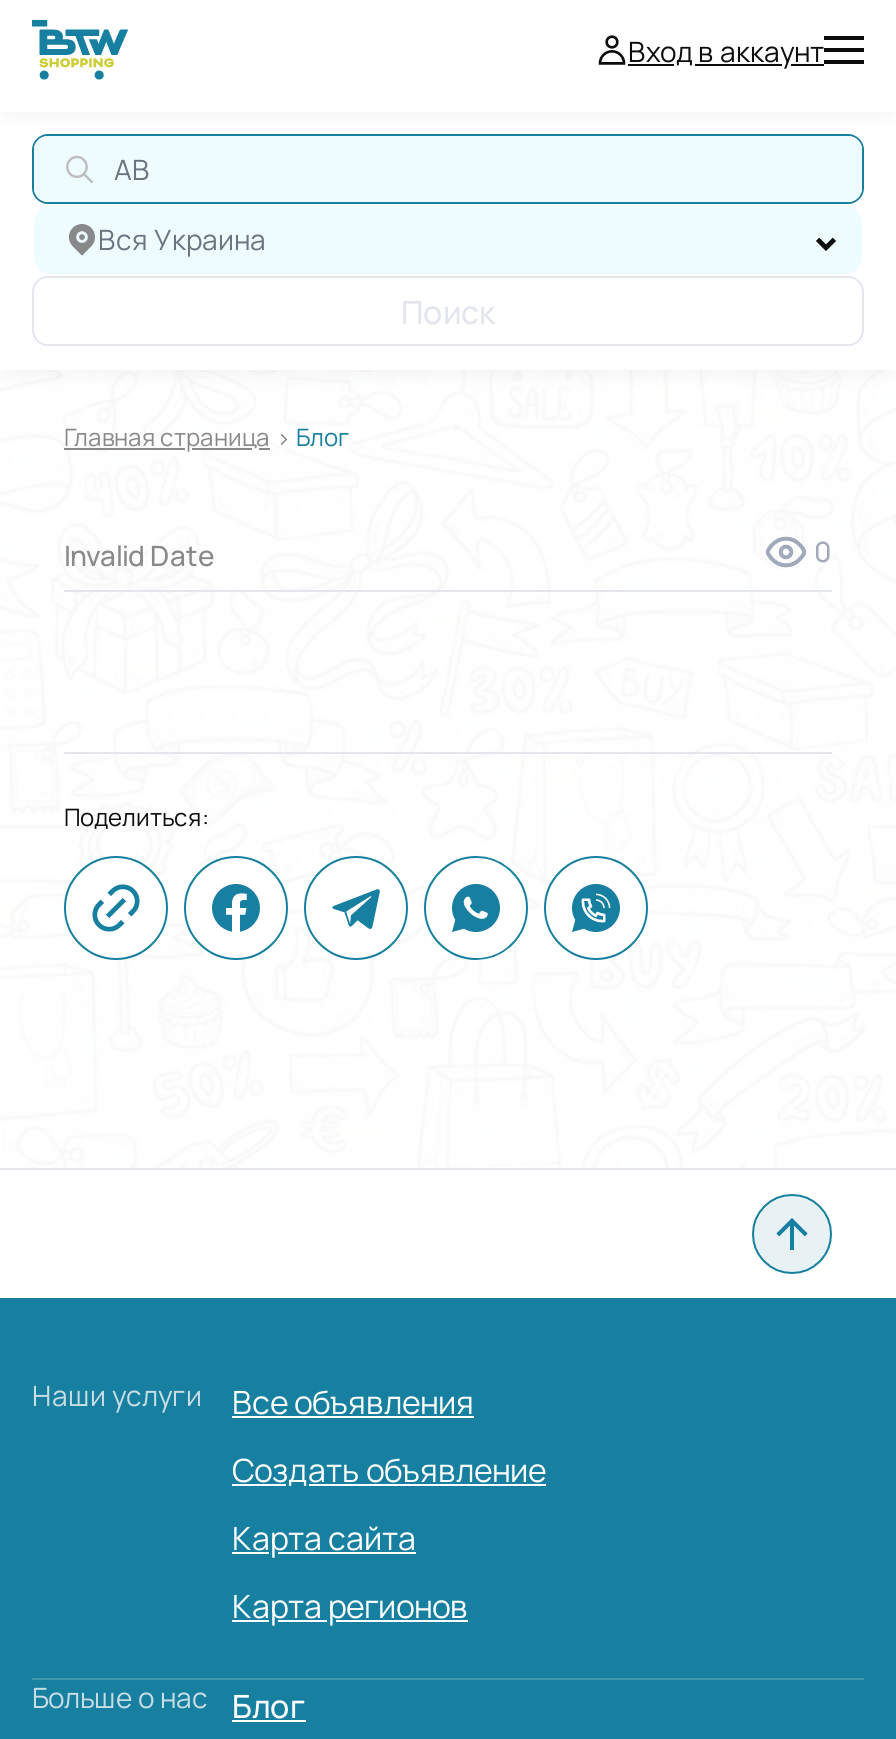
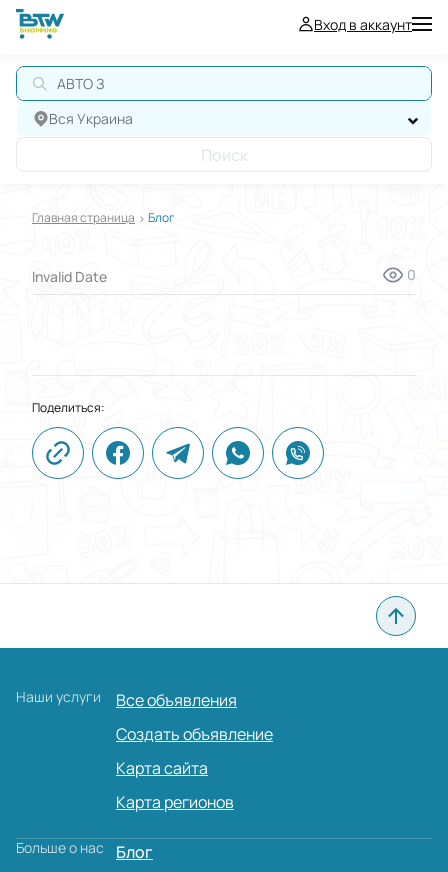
- АВТ
+ АВТО З
